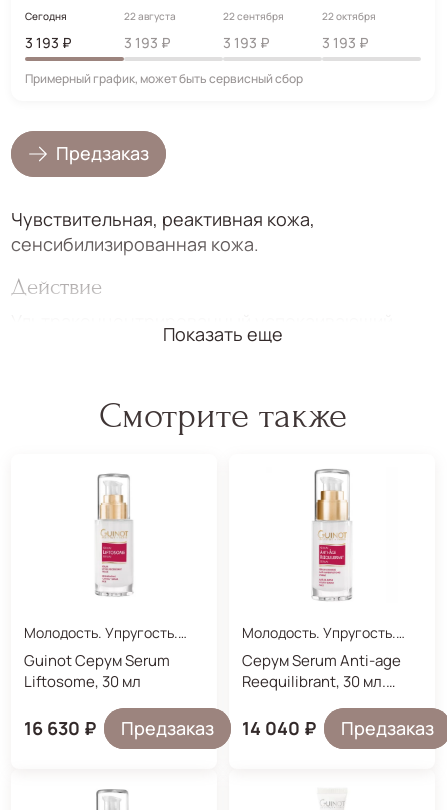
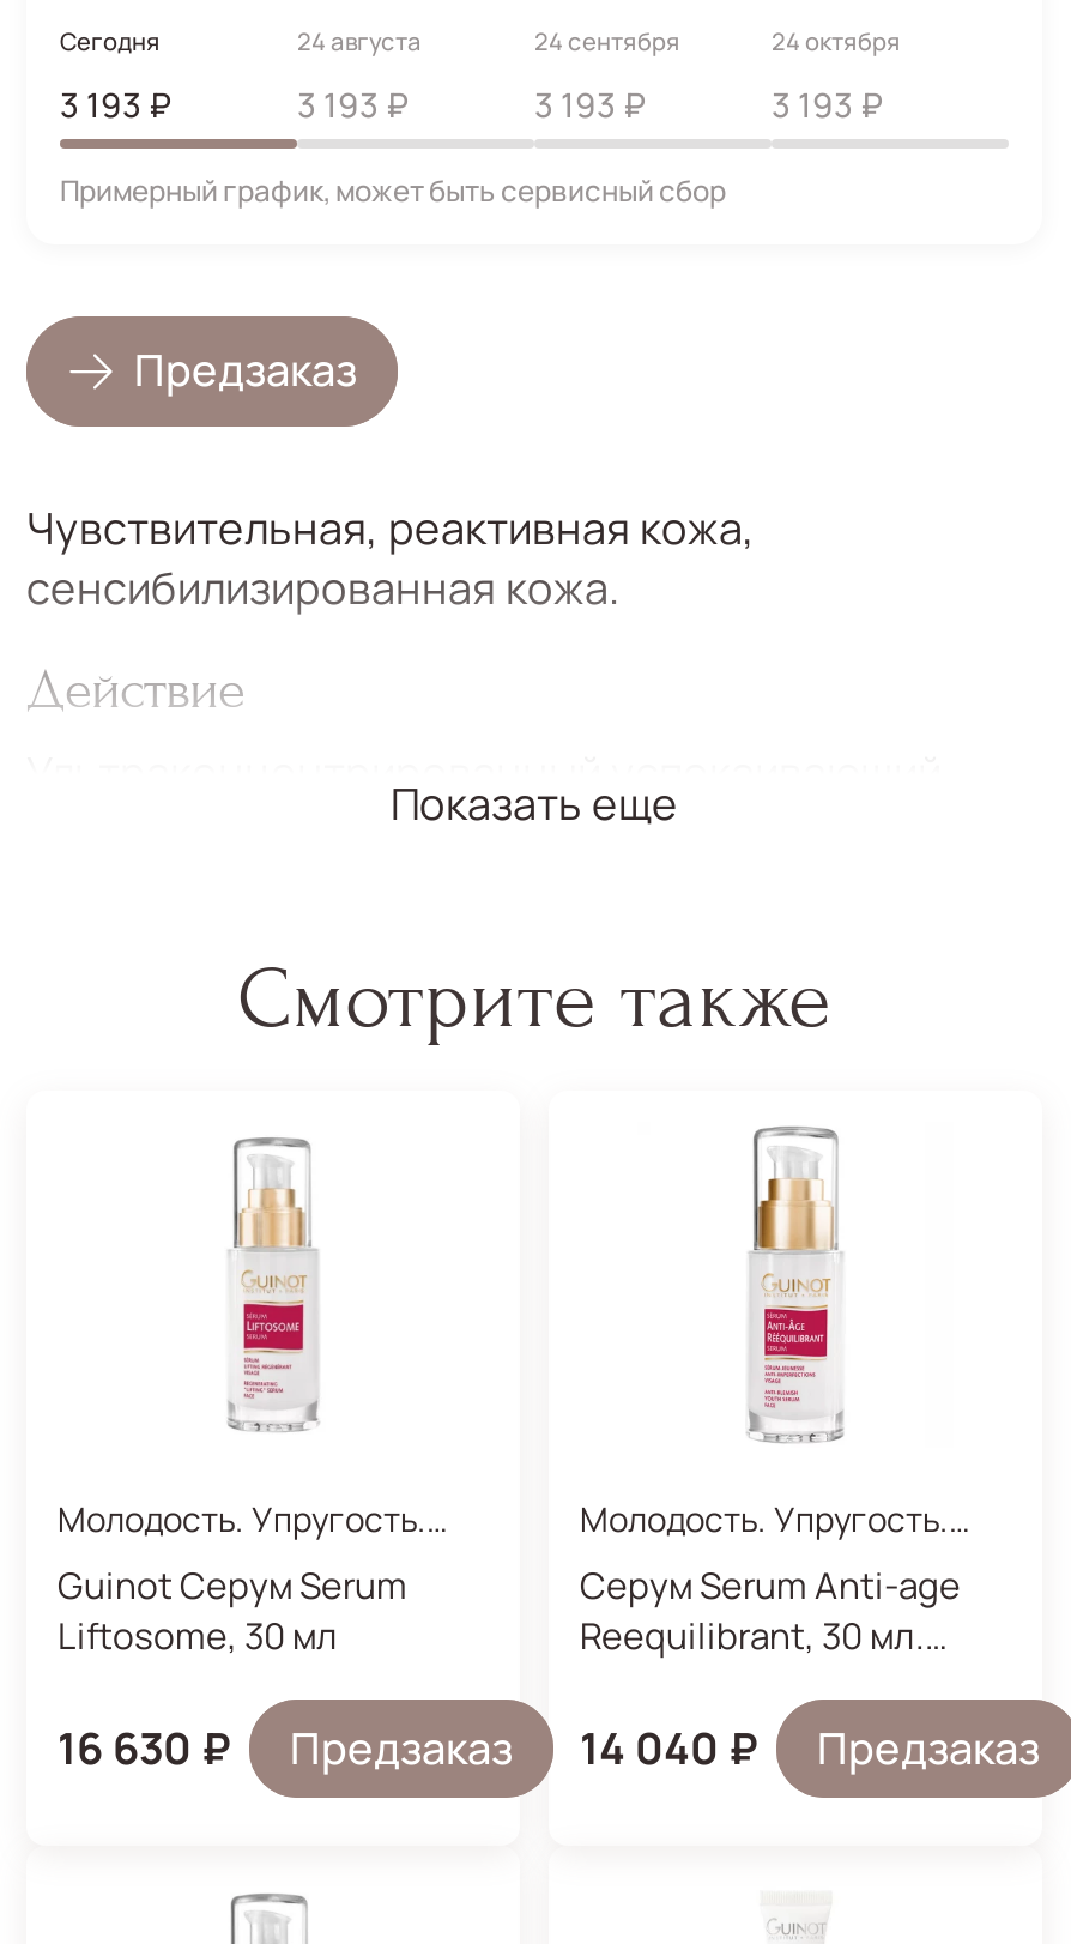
- 22 августа
+ 24 августа

- 22 сентября
+ 24 сентября

- 22 октября
+ 24 октября
